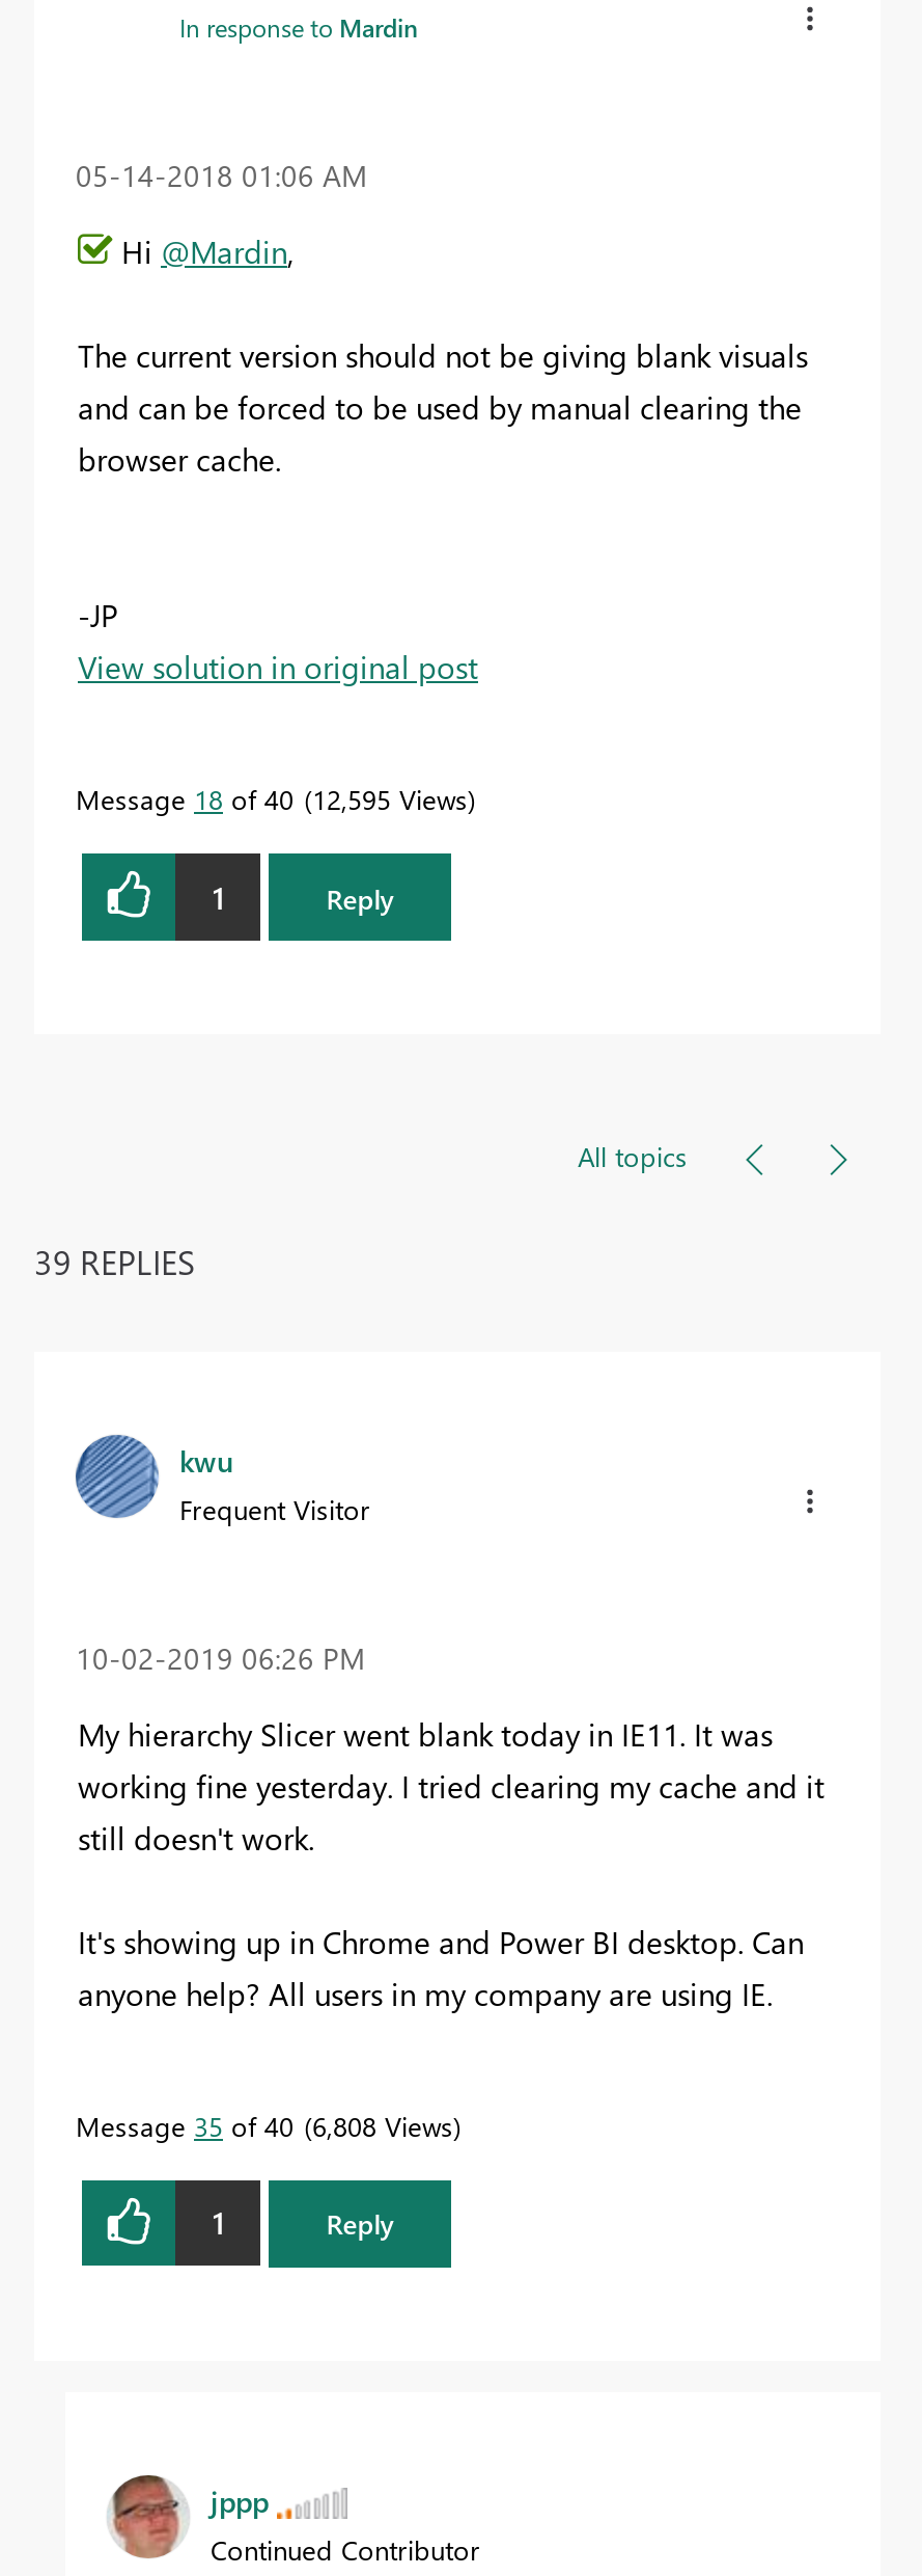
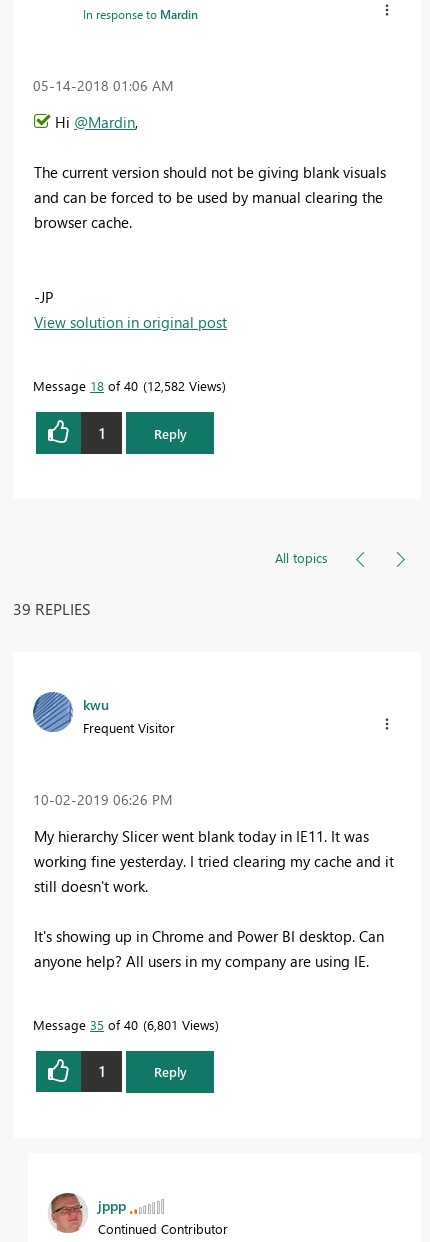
- Message 18 of 40 12,595 Views
+ Message 18 of 40 12,582 Views

- Message 35 of 40 6,808 Views
+ Message 35 of 40 6,801 Views
